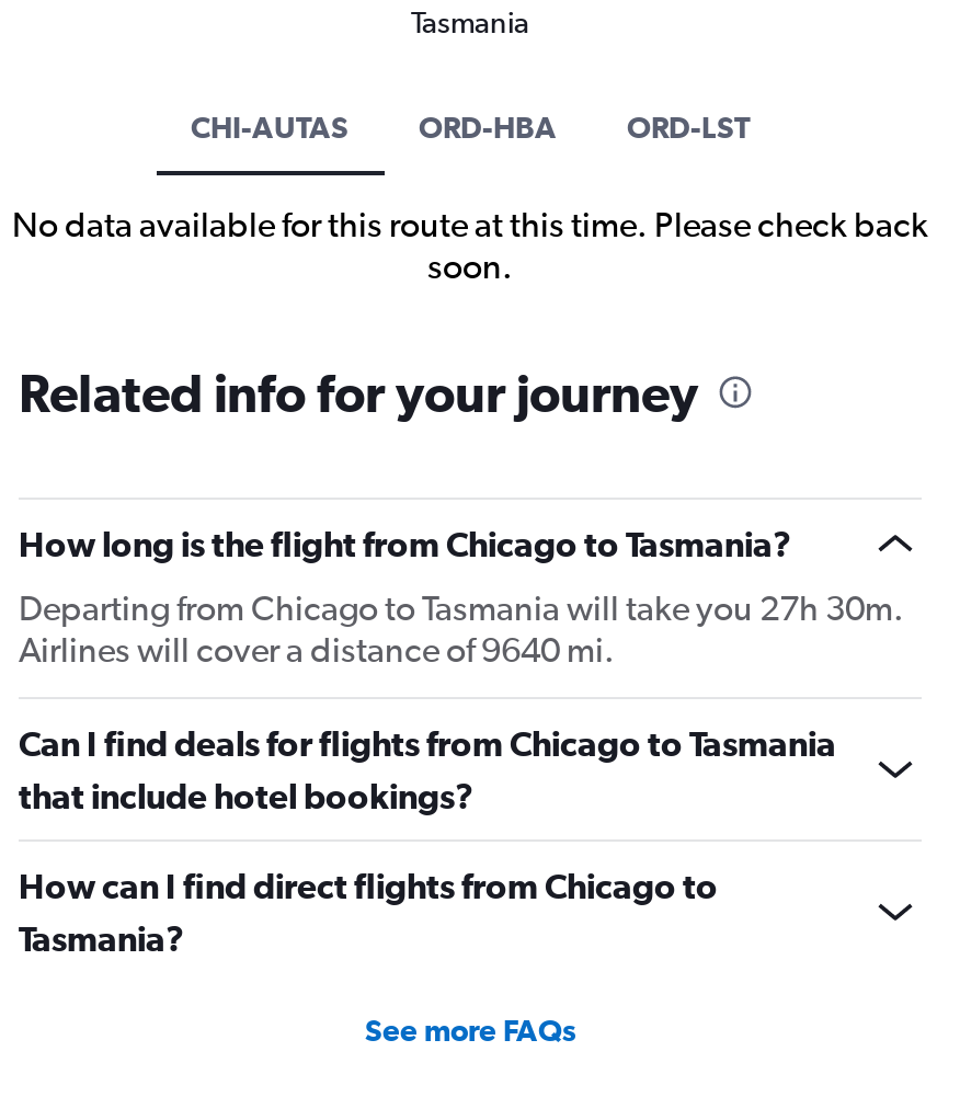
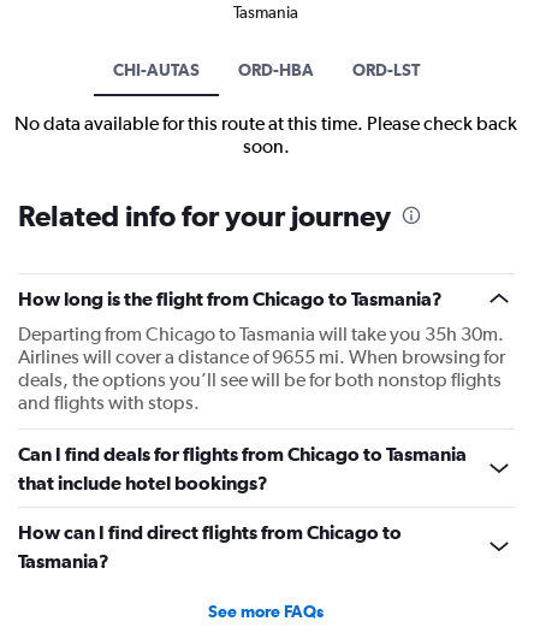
- Departing from Chicago to Tasmania will take you 27h 30m.
- Airlines will cover a distance of 9640 mi.
+ Departing from Chicago to Tasmania will take you 35h 30m.
+ Airlines will cover a distance of 9655 mi. When browsing for
+ deals, the options you’ll see will be for both nonstop flights
+ and flights with stops.
